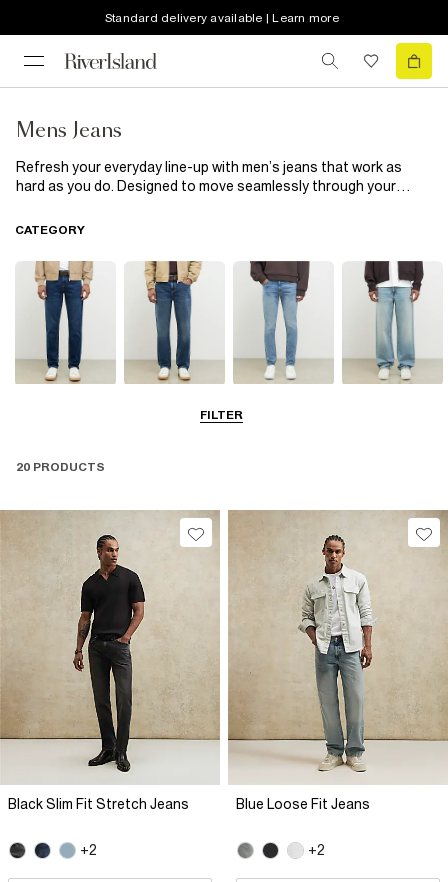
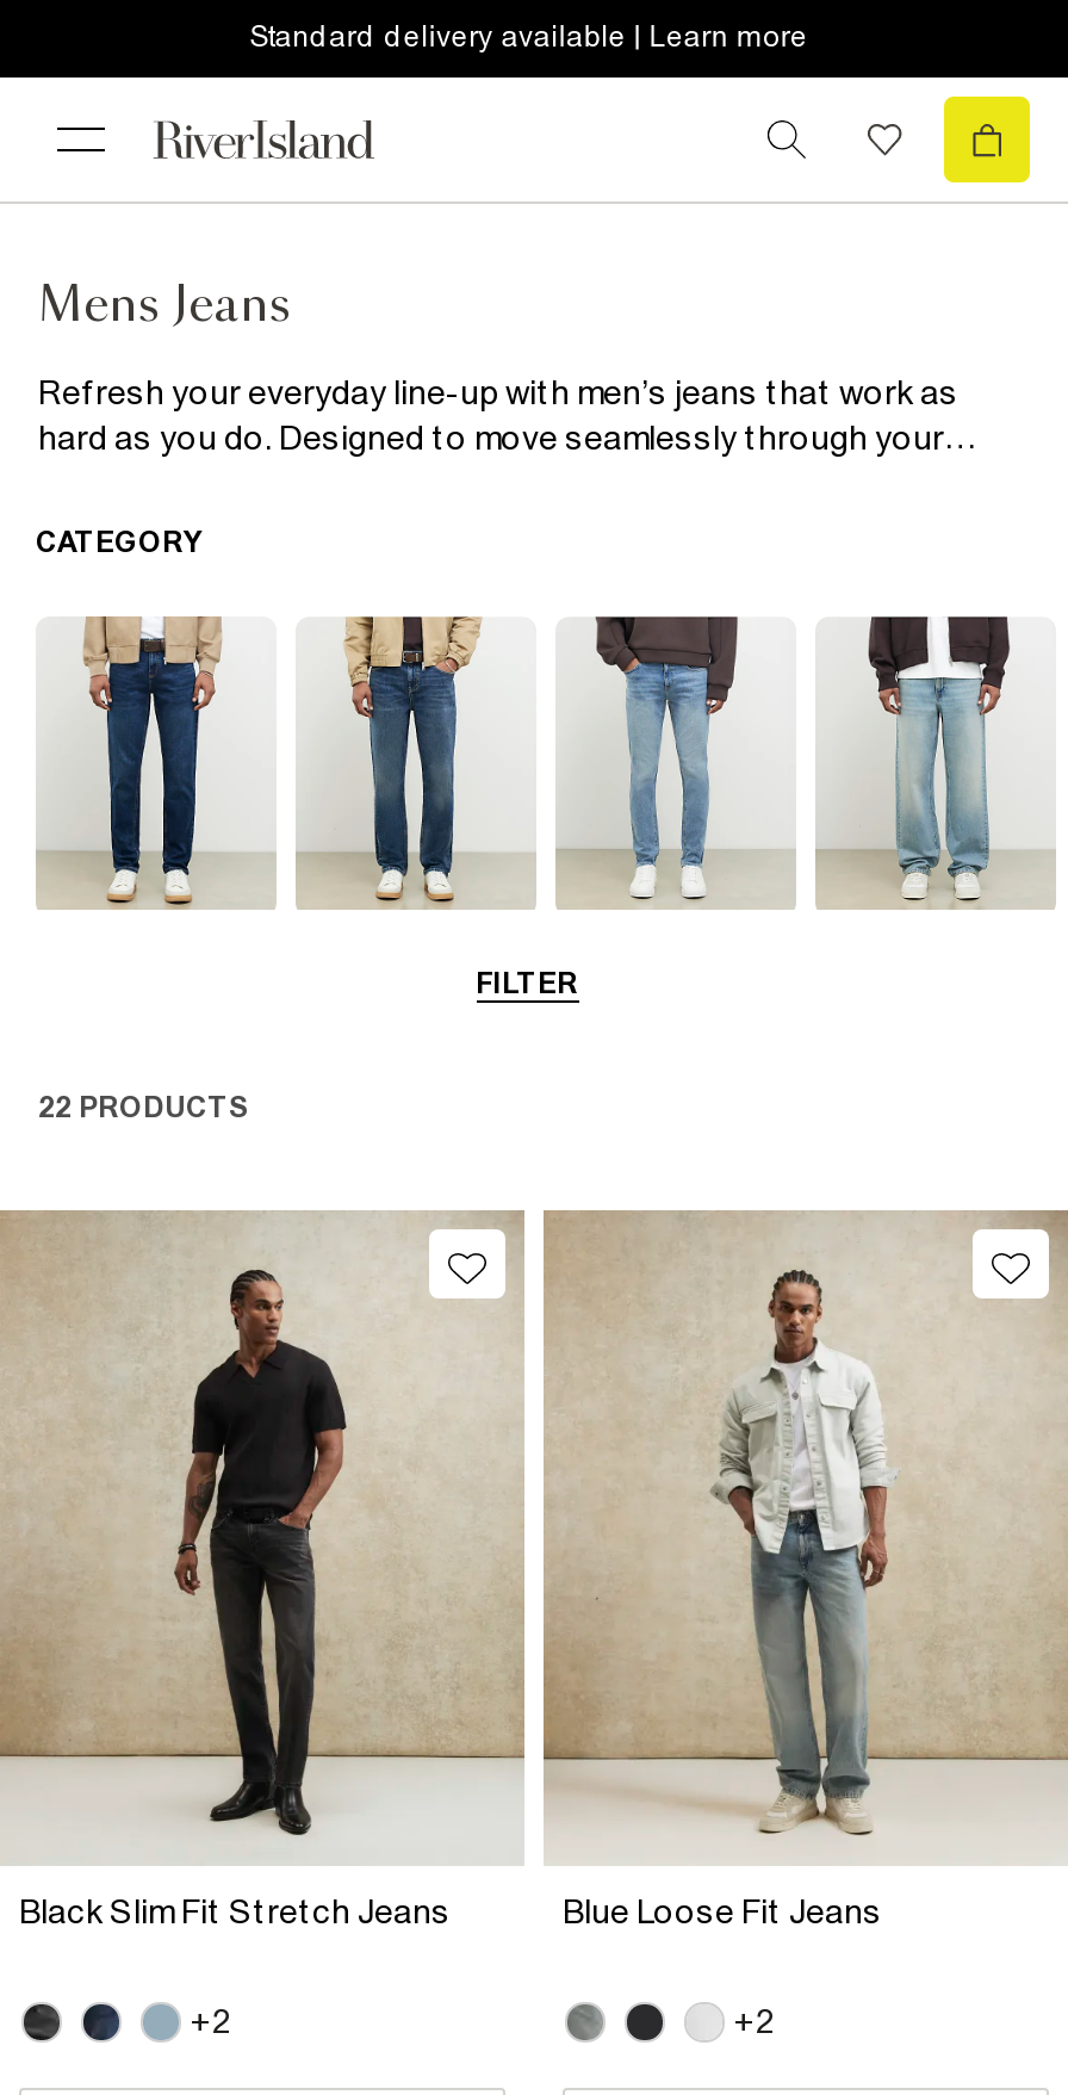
- 20 PRODUCTS
+ 22 PRODUCTS
